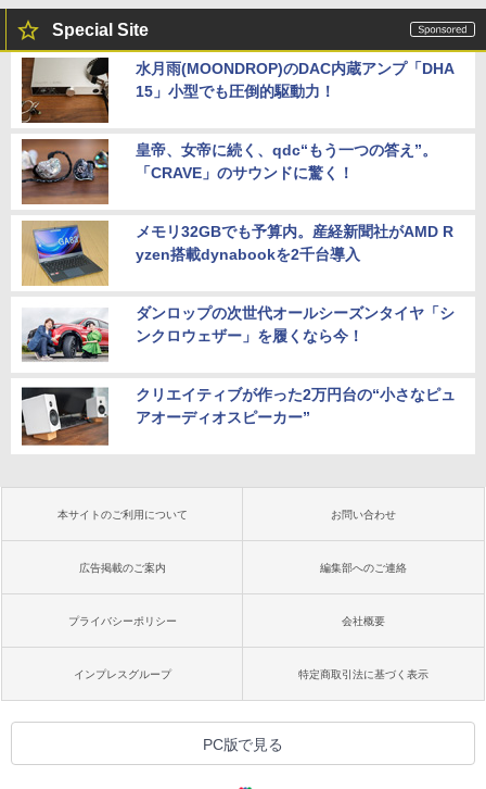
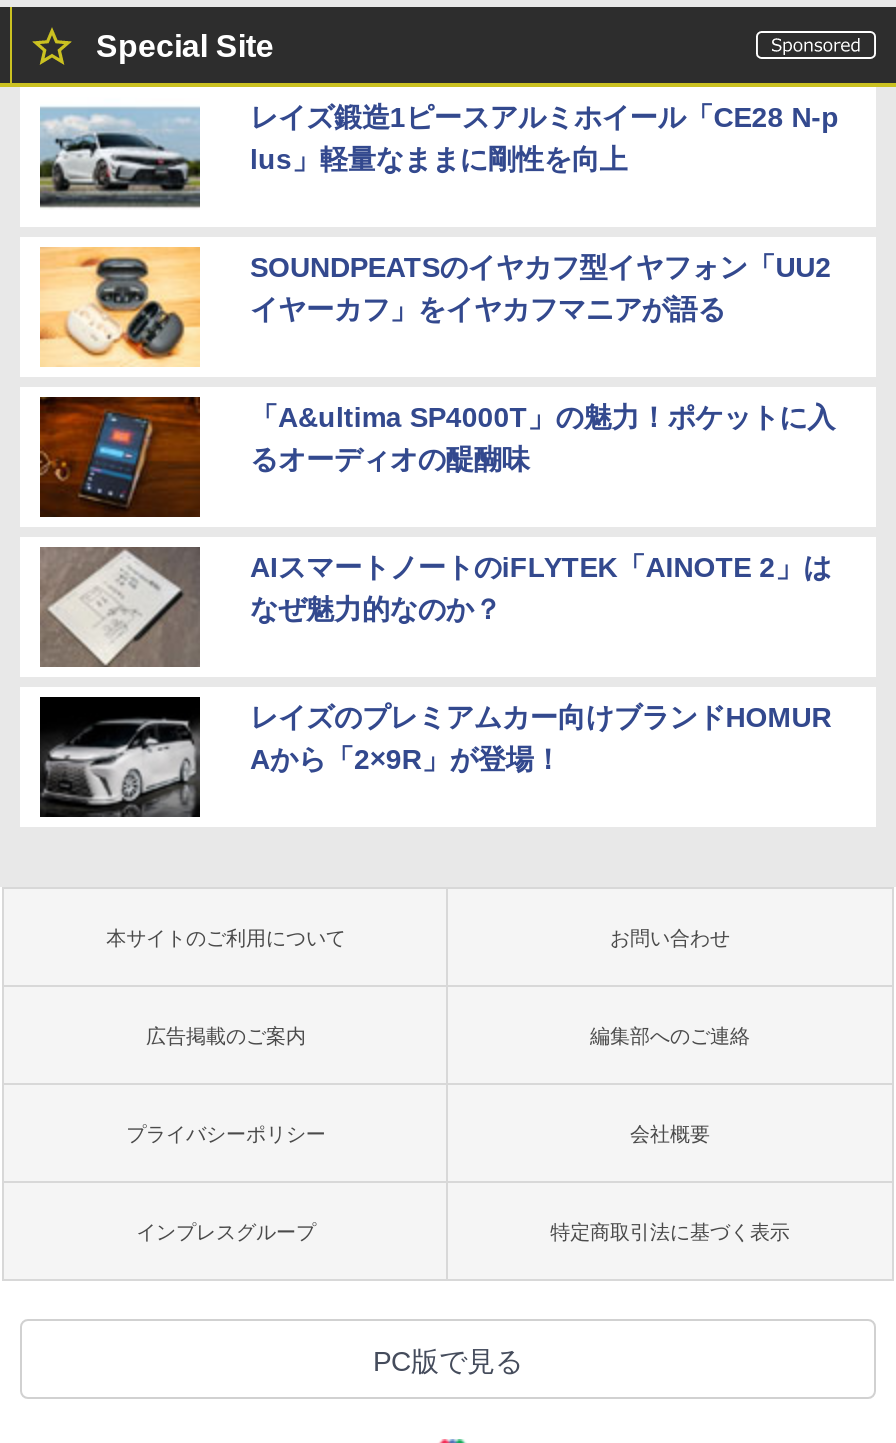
- [image]
- 水月雨(MOONDROP)のDAC内蔵アンプ「DHA
- 15」小型でも圧倒的駆動力！
+ [image]
+ レイズ鍛造1ピースアルミホイール「CE28 N-p
+ lus」軽量なままに剛性を向上

- [image]
- 皇帝、女帝に続く、qdc“もう一つの答え”。
- 「CRAVE」のサウンドに驚く！
+ [image]
+ SOUNDPEATSのイヤカフ型イヤフォン「UU2
+ イヤーカフ」をイヤカフマニアが語る

- [image]
- メモリ32GBでも予算内。産経新聞社がAMD R
- yzen搭載dynabookを2千台導入
+ [image]
+ 「A&ultima SP4000T」の魅力！ポケットに入
+ るオーディオの醍醐味

- [image]
- ダンロップの次世代オールシーズンタイヤ「シ
- ンクロウェザー」を履くなら今！
+ [image]
+ AIスマートノートのiFLYTEK「AINOTE 2」は
+ なぜ魅力的なのか？

- [image]
- クリエイティブが作った2万円台の“小さなピュ
- アオーディオスピーカー”
+ [image]
+ レイズのプレミアムカー向けブランドHOMUR
+ Aから「2×9R」が登場！
